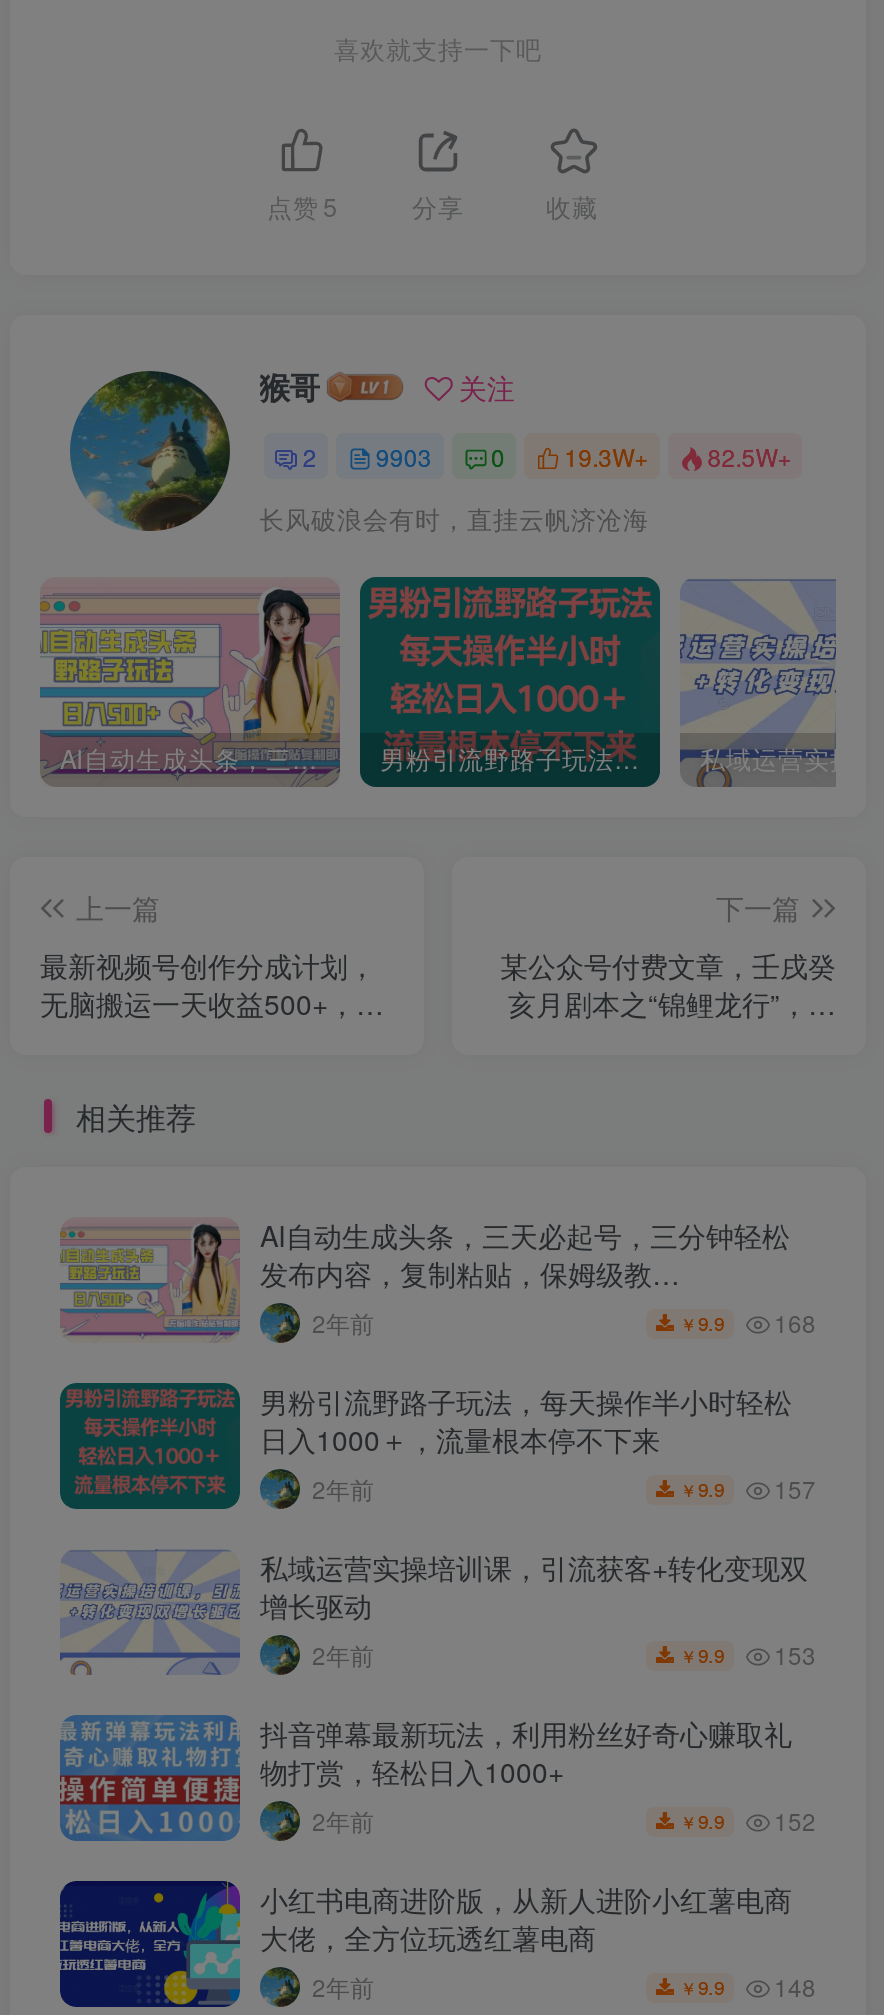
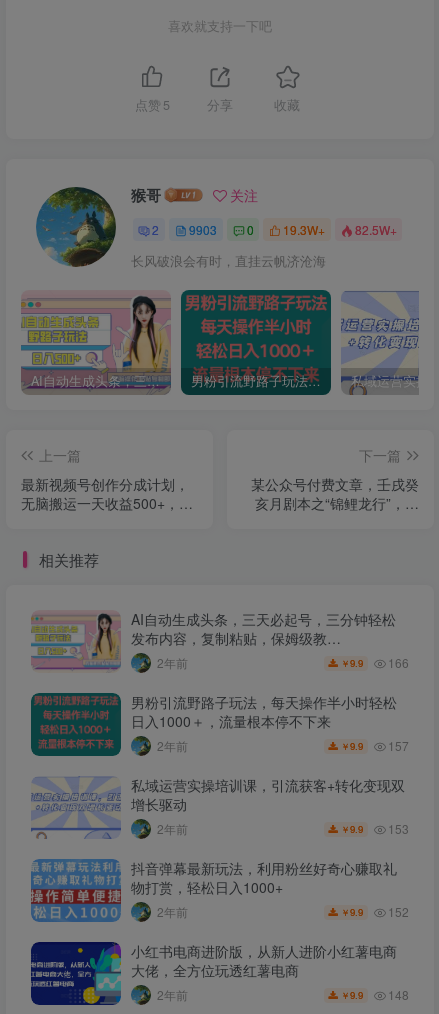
- ￥9.9 168
+ ￥9.9 166
